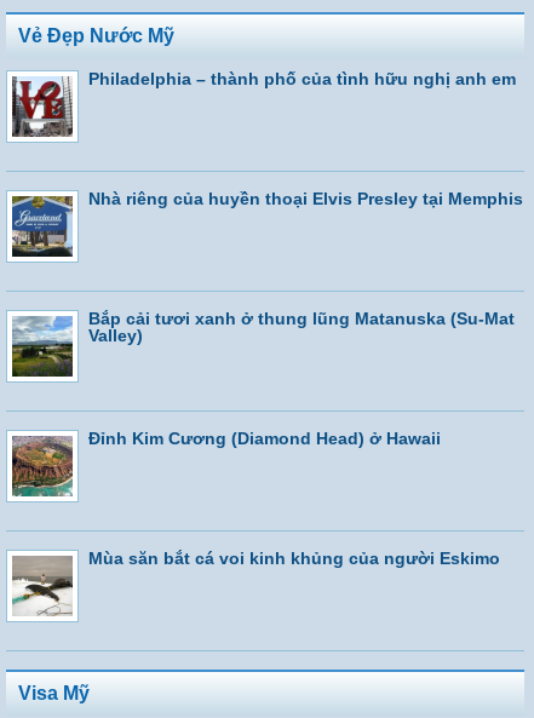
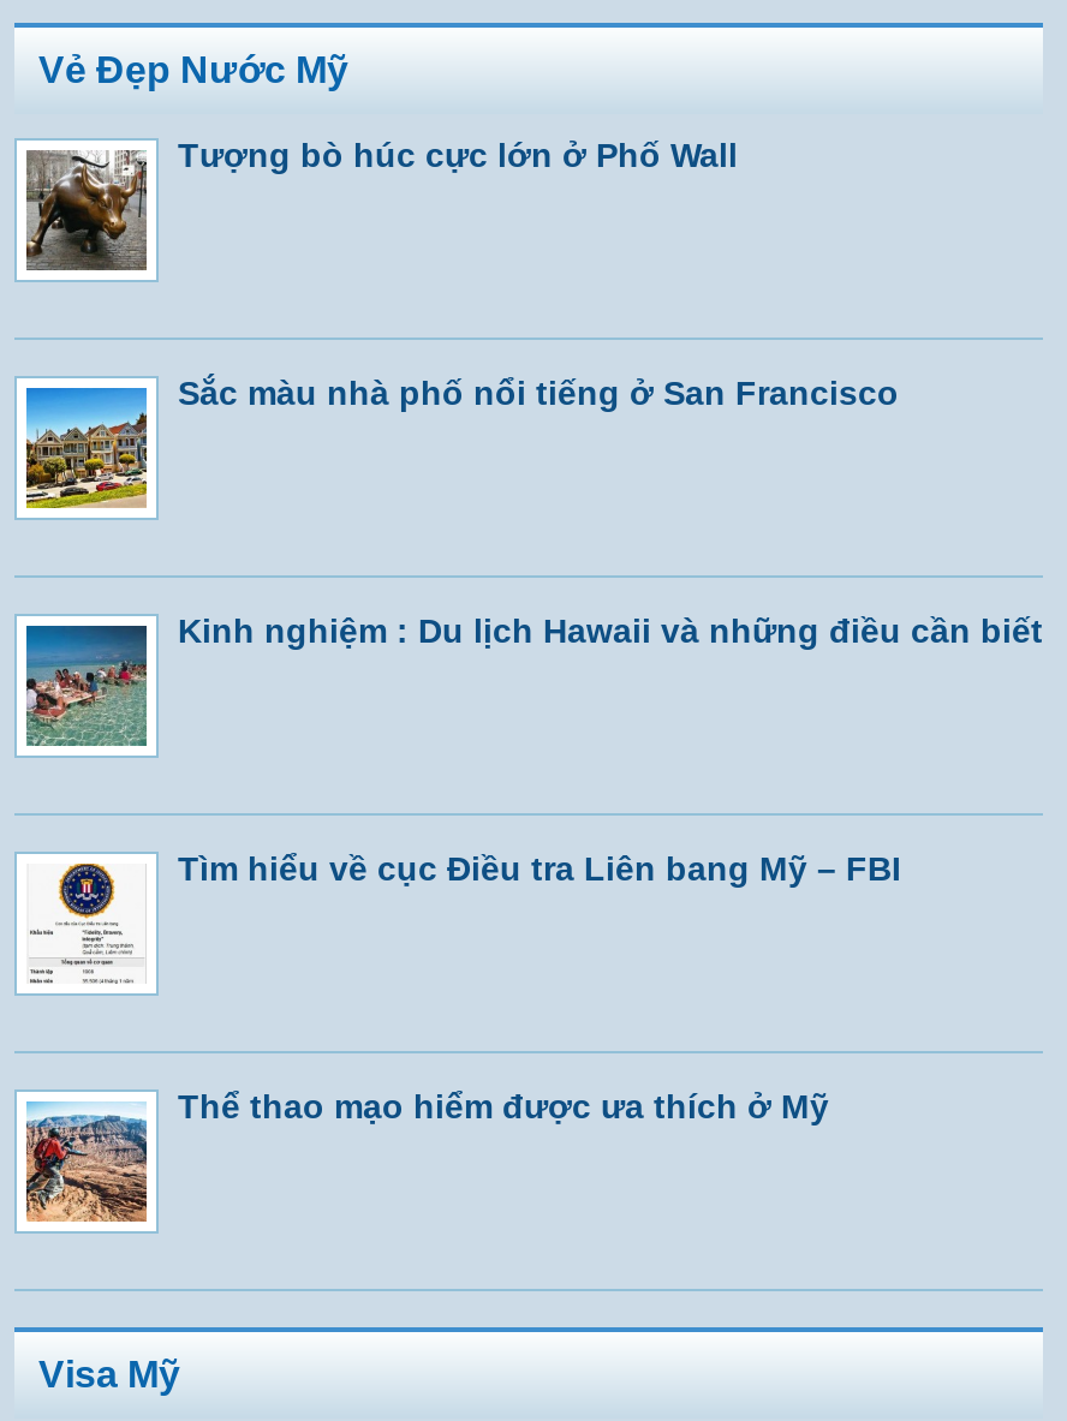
- [image]
- Philadelphia – thành phố của tình hữu nghị anh em
+ [image]
+ Tượng bò húc cực lớn ở Phố Wall

- [image]
- Nhà riêng của huyền thoại Elvis Presley tại Memphis
+ [image]
+ Sắc màu nhà phố nổi tiếng ở San Francisco

- [image]
- Bắp cải tươi xanh ở thung lũng Matanuska (Su-Mat
- Valley)
+ [image]
+ Kinh nghiệm : Du lịch Hawaii và những điều cần biết

- [image]
- Đỉnh Kim Cương (Diamond Head) ở Hawaii
+ [image]
+ Tìm hiểu về cục Điều tra Liên bang Mỹ – FBI

- [image]
- Mùa săn bắt cá voi kinh khủng của người Eskimo
+ [image]
+ Thể thao mạo hiểm được ưa thích ở Mỹ
